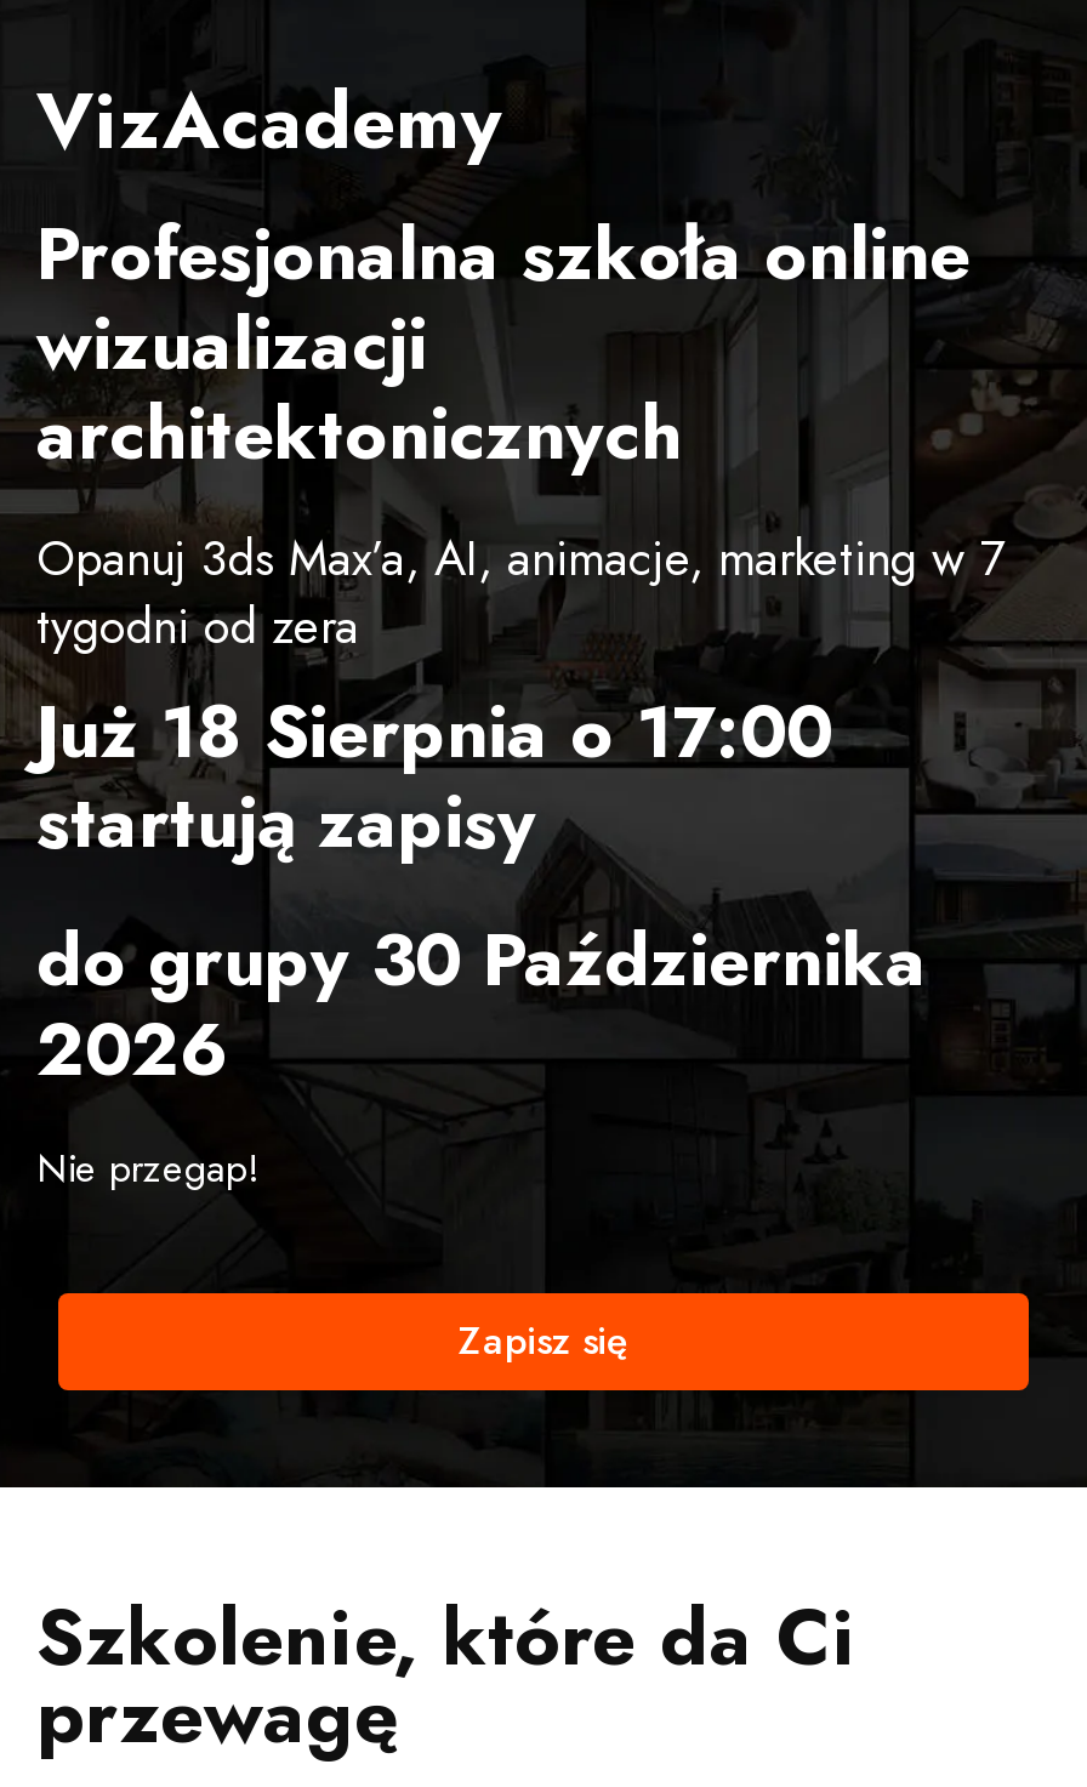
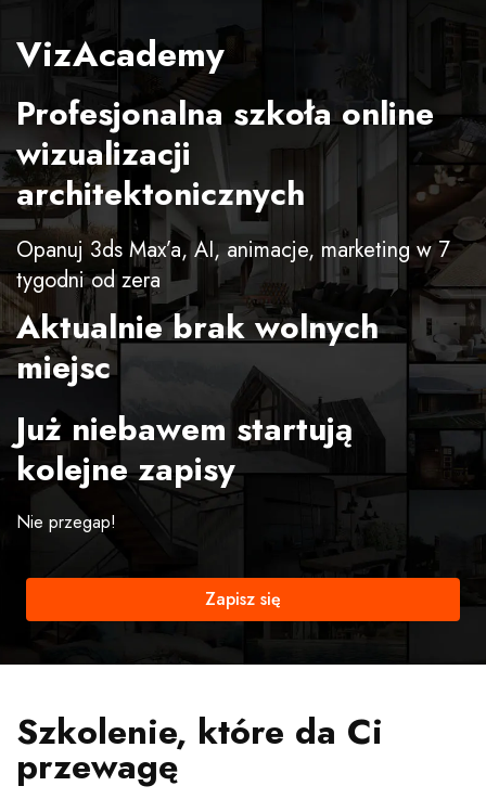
- Już 18 Sierpnia o 17:00
- startują zapisy
- do grupy 30 Października
- 2026
+ Aktualnie brak wolnych
+ miejsc
+ Już niebawem startują
+ kolejne zapisy
